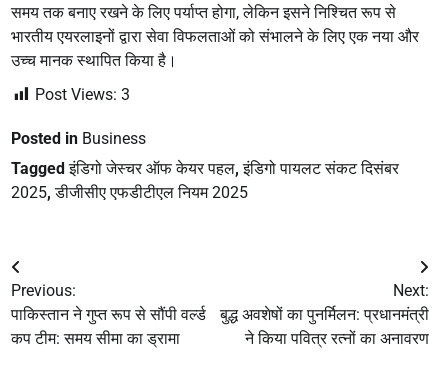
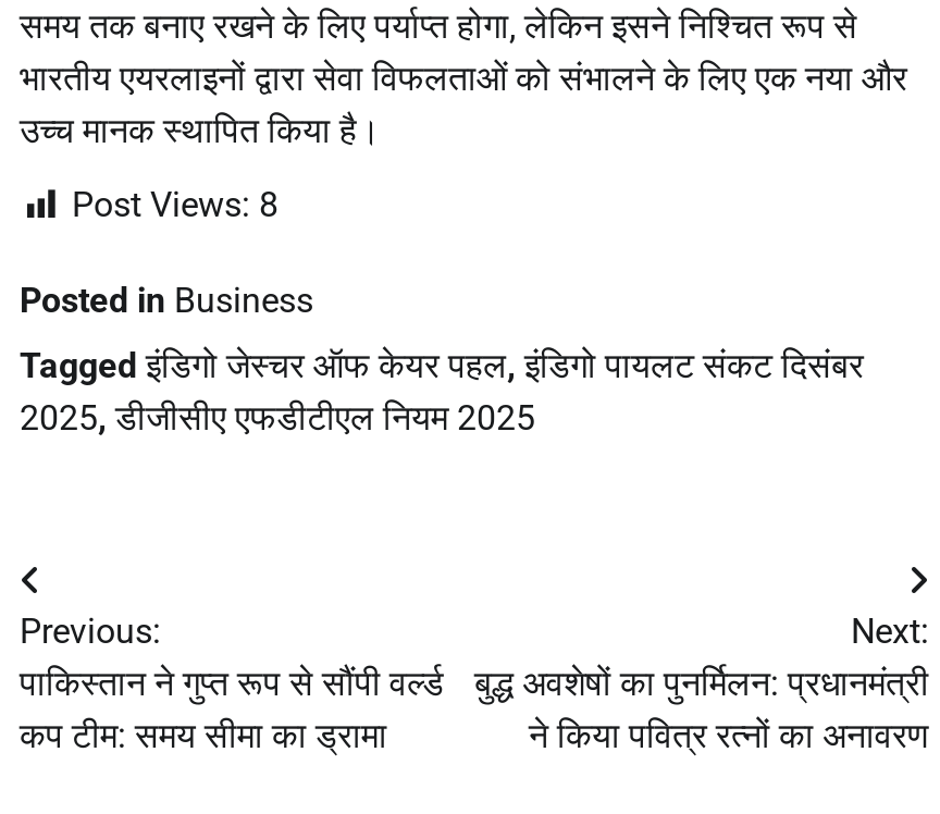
- Post Views: 3
+ Post Views: 8
